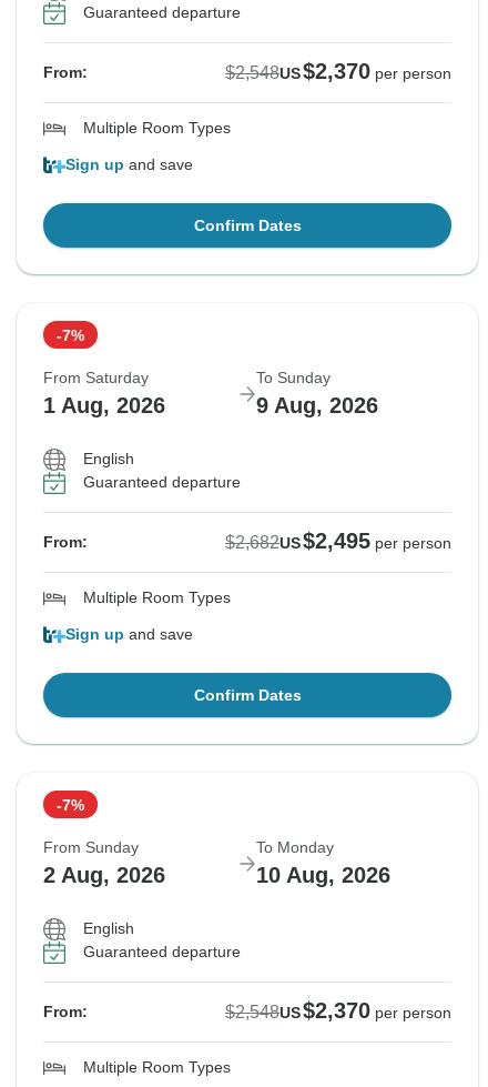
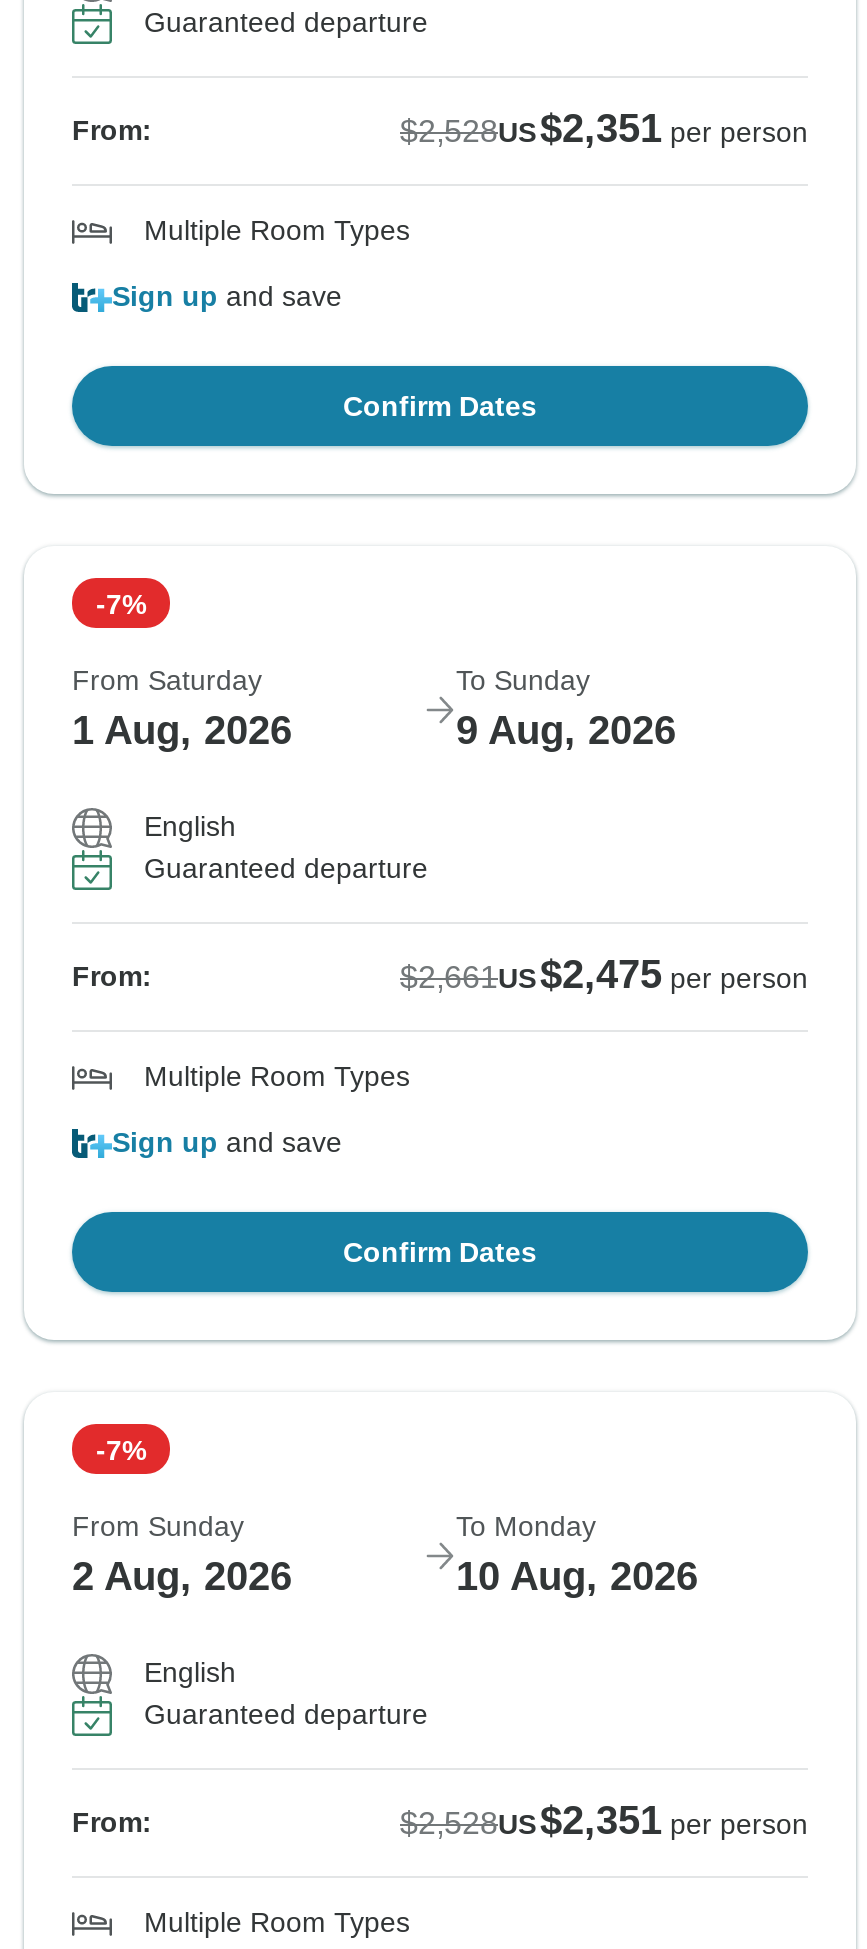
- $2,548US $2,370 per person
+ $2,528US $2,351 per person

- $2,682US $2,495 per person
+ $2,661US $2,475 per person

- $2,548US $2,370 per person
+ $2,528US $2,351 per person
